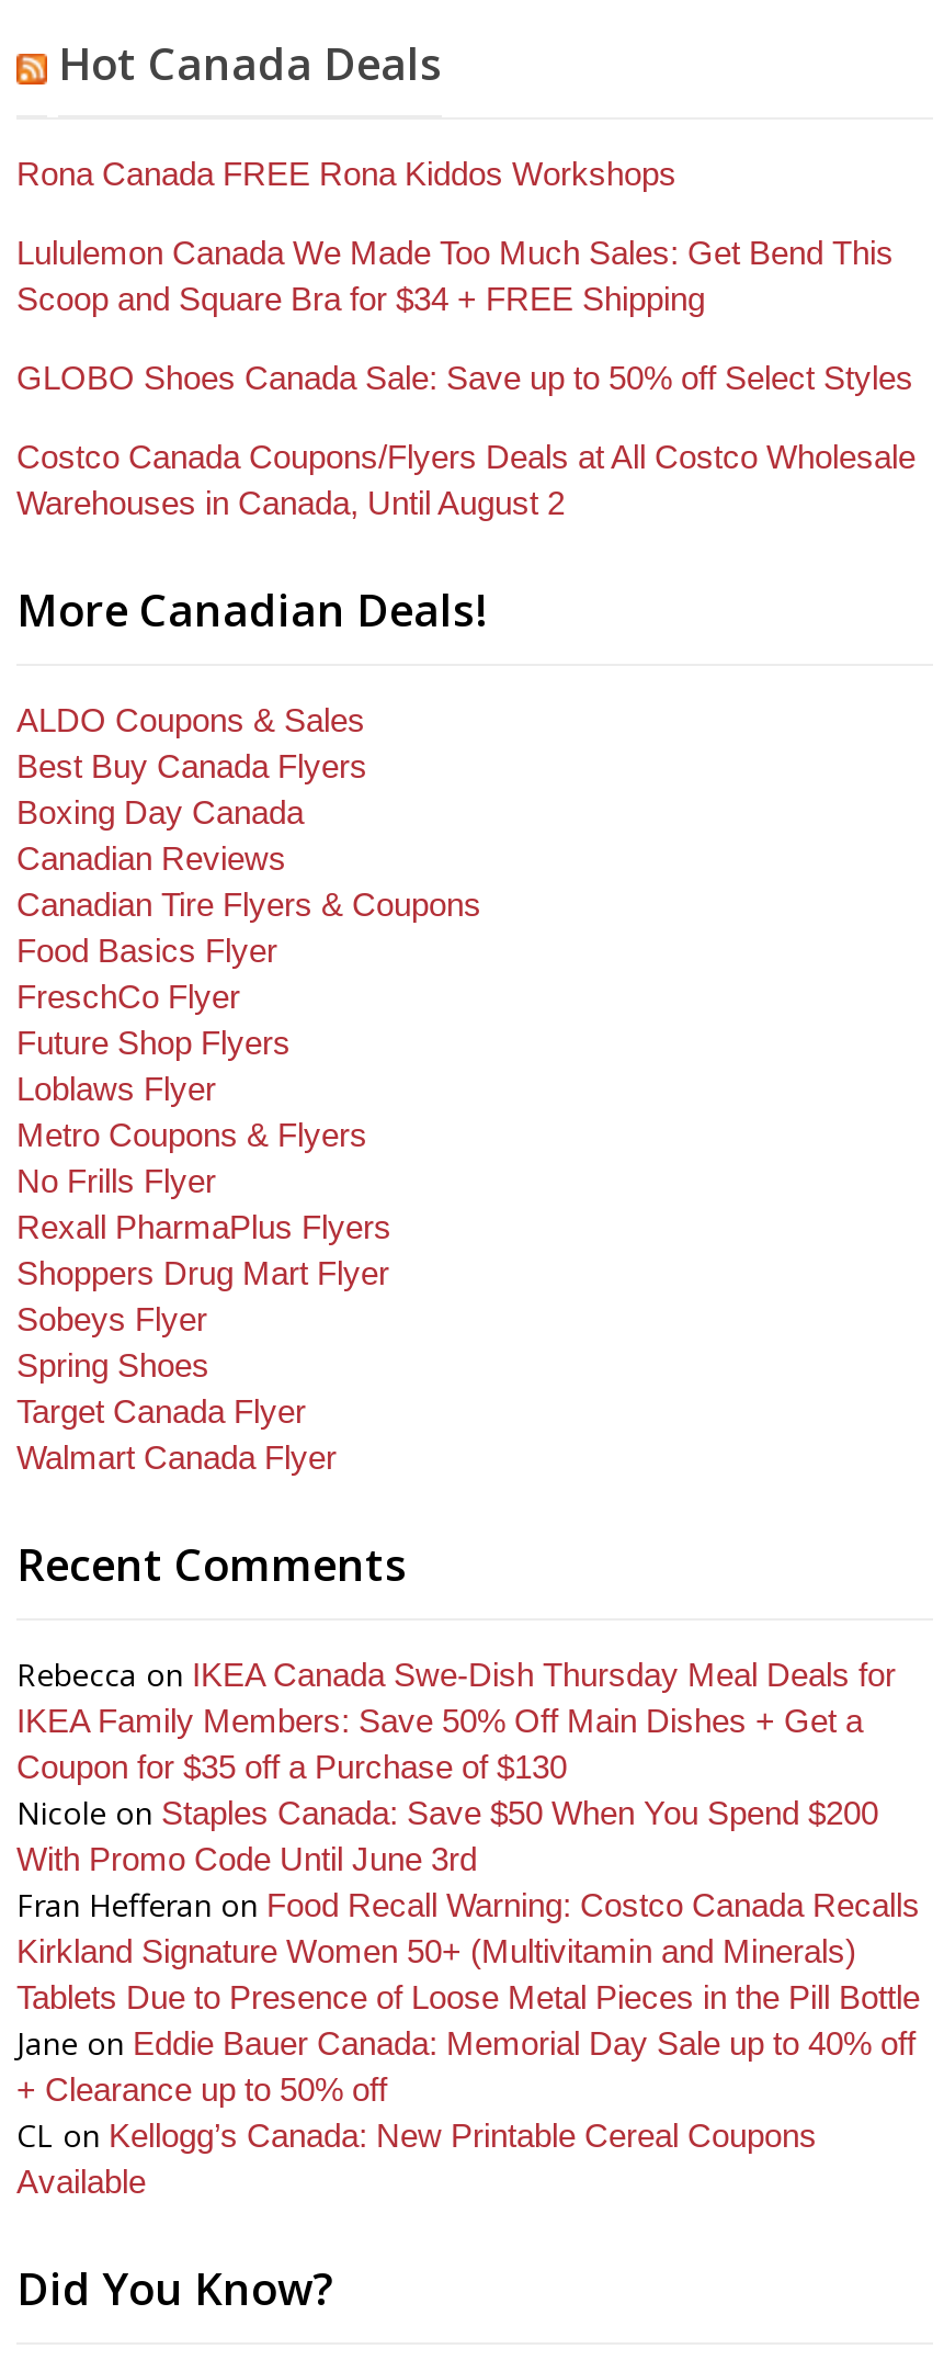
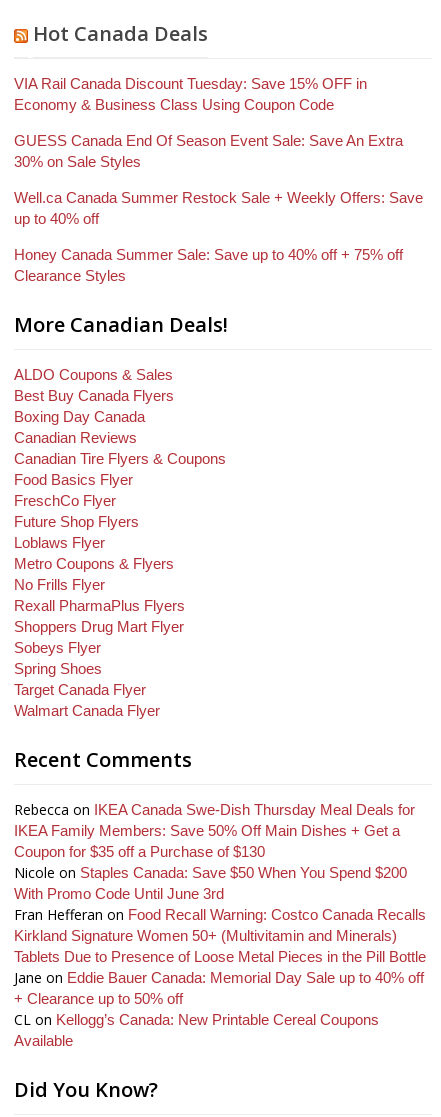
- Rona Canada FREE Rona Kiddos Workshops
+ VIA Rail Canada Discount Tuesday: Save 15% OFF in
+ Economy & Business Class Using Coupon Code

- Lululemon Canada We Made Too Much Sales: Get Bend This
- Scoop and Square Bra for $34 + FREE Shipping
+ GUESS Canada End Of Season Event Sale: Save An Extra
+ 30% on Sale Styles

- GLOBO Shoes Canada Sale: Save up to 50% off Select Styles
+ Well.ca Canada Summer Restock Sale + Weekly Offers: Save
+ up to 40% off

- Costco Canada Coupons/Flyers Deals at All Costco Wholesale
- Warehouses in Canada, Until August 2
+ Honey Canada Summer Sale: Save up to 40% off + 75% off
+ Clearance Styles
